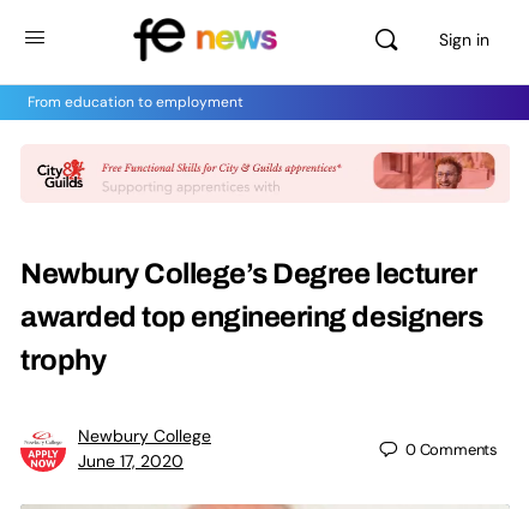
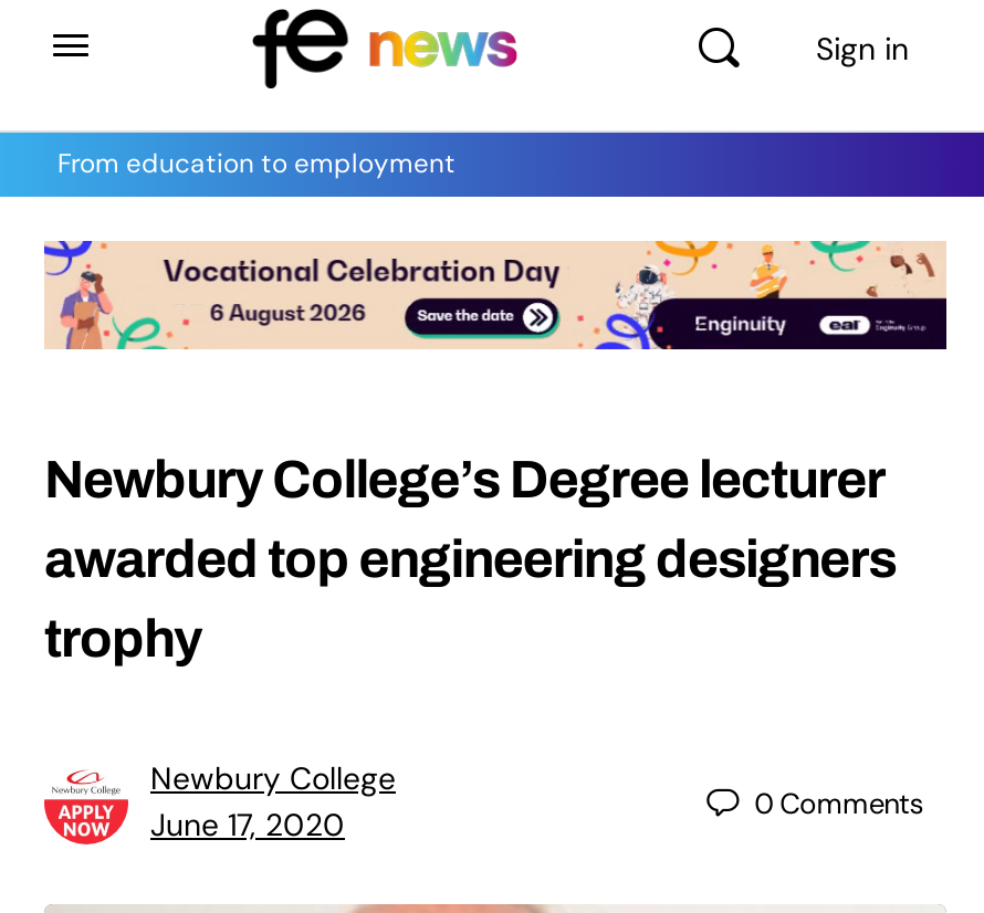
- [image]
+ [image]
